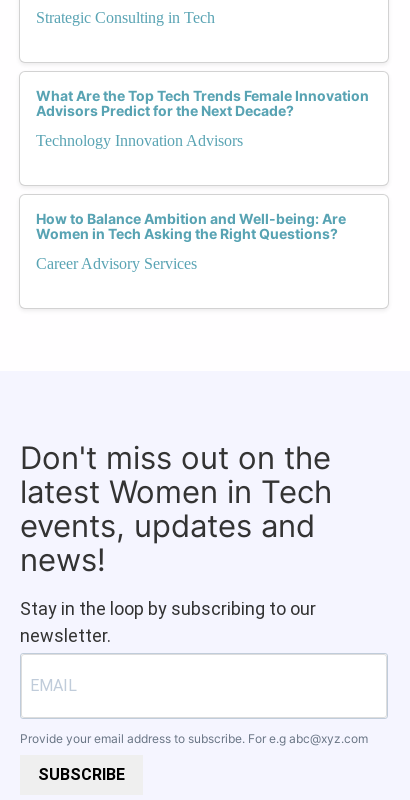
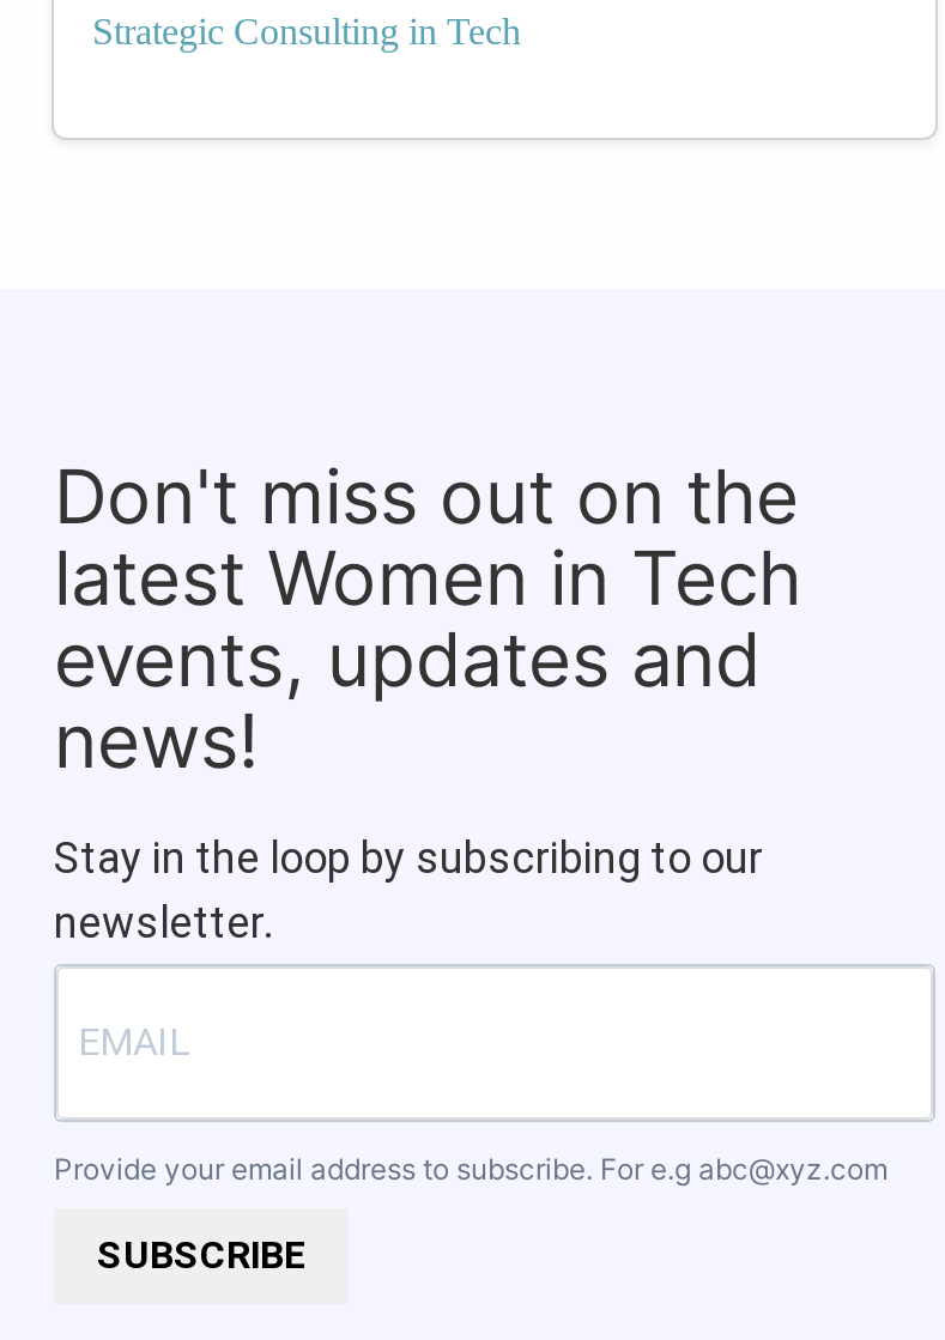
- What Are the Top Tech Trends Female Innovation
- Advisors Predict for the Next Decade?
- Technology Innovation Advisors

- How to Balance Ambition and Well-being: Are
- Women in Tech Asking the Right Questions?
- Career Advisory Services
